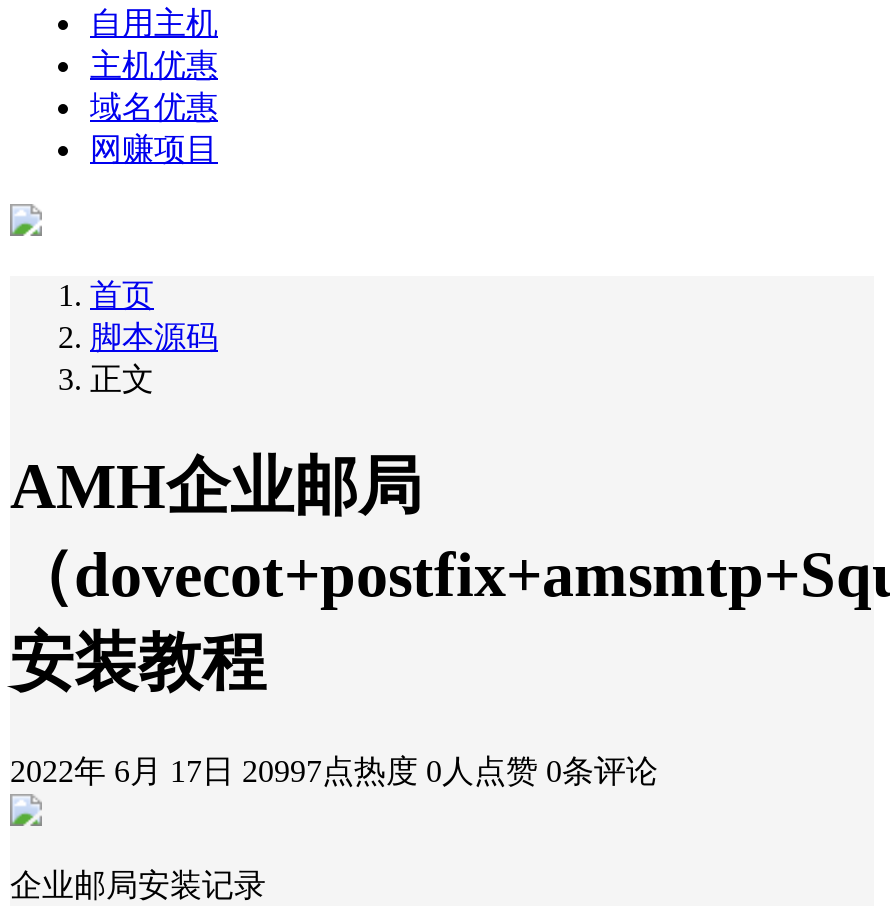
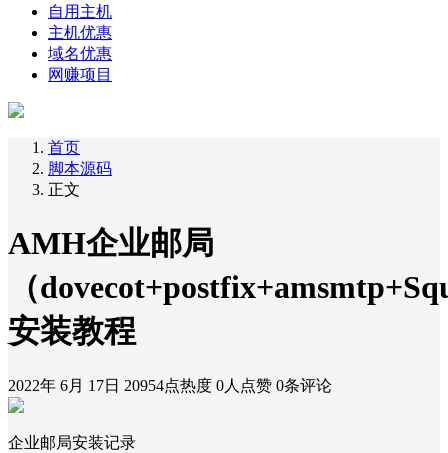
- 2022年 6月 17日 20997点热度 0人点赞 0条评论
+ 2022年 6月 17日 20954点热度 0人点赞 0条评论
